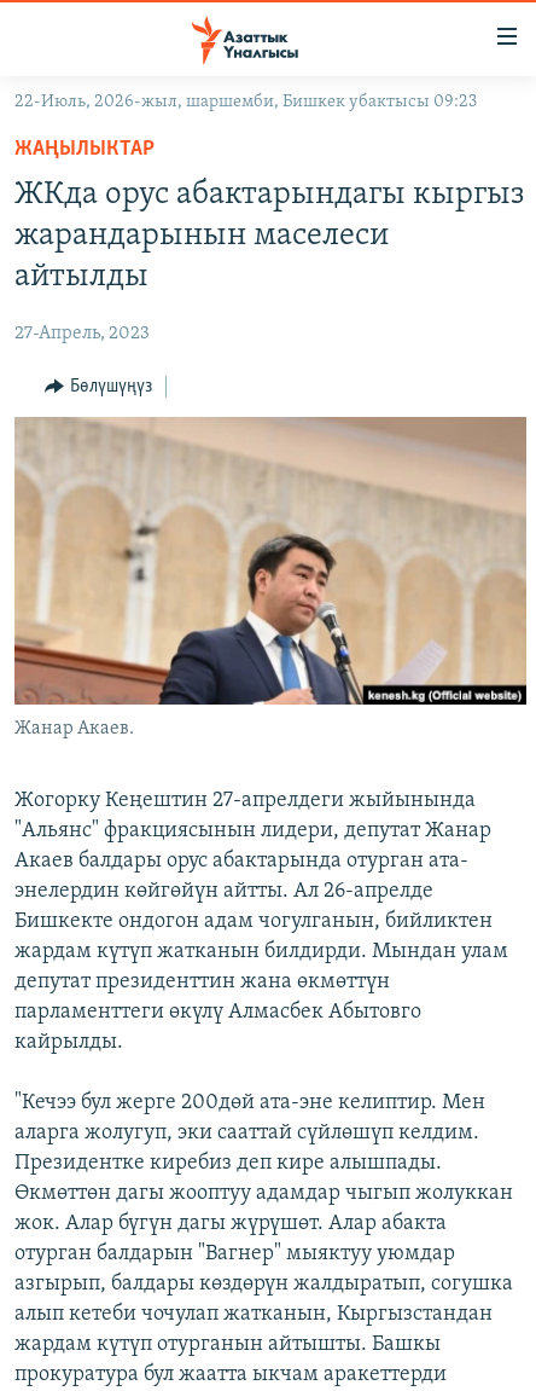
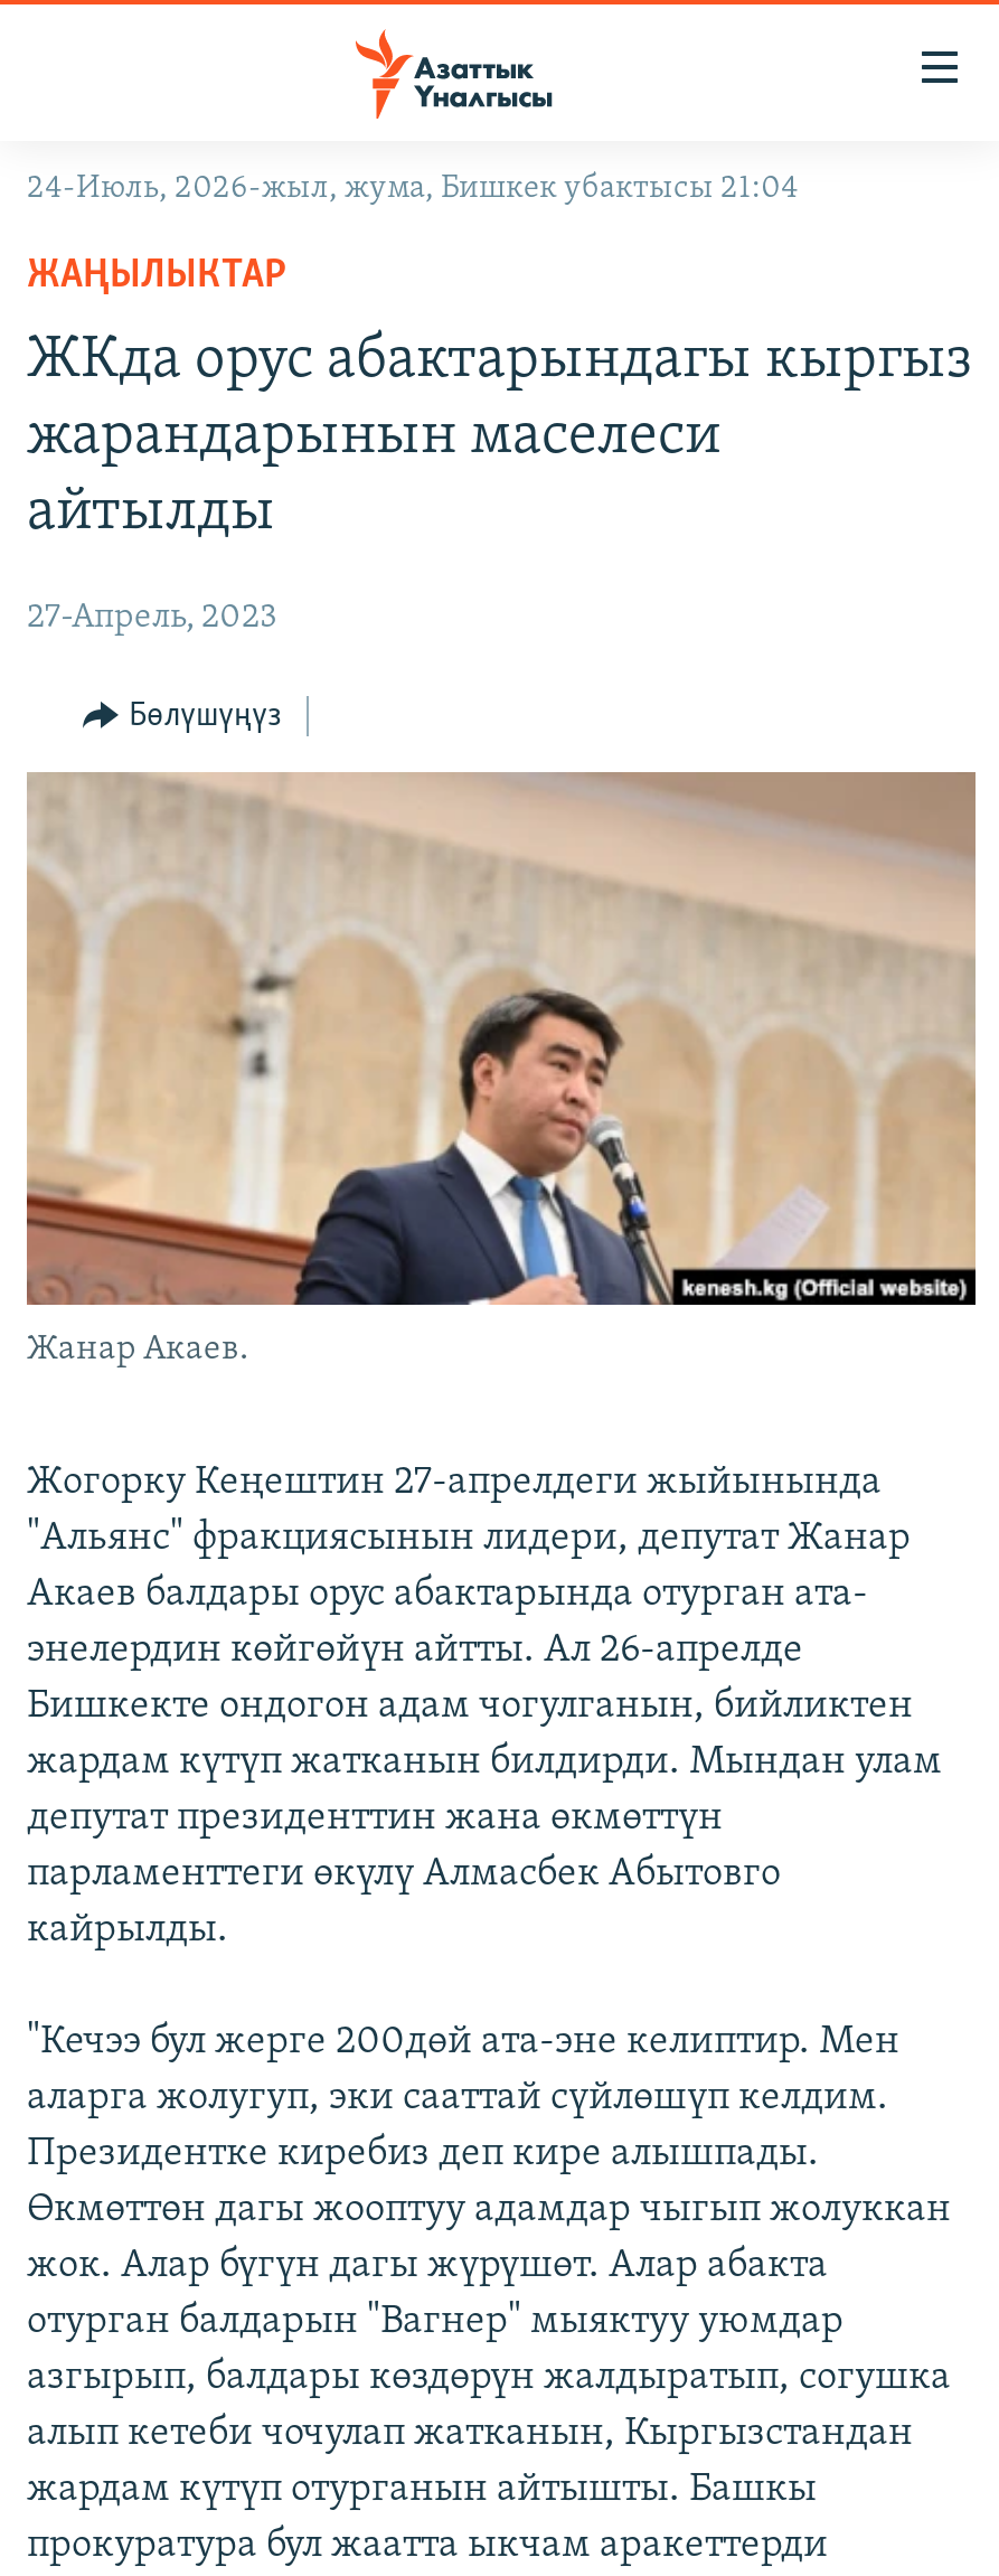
- 22-Июль, 2026-жыл, шаршемби, Бишкек убактысы 09:23
+ 24-Июль, 2026-жыл, жума, Бишкек убактысы 21:04
